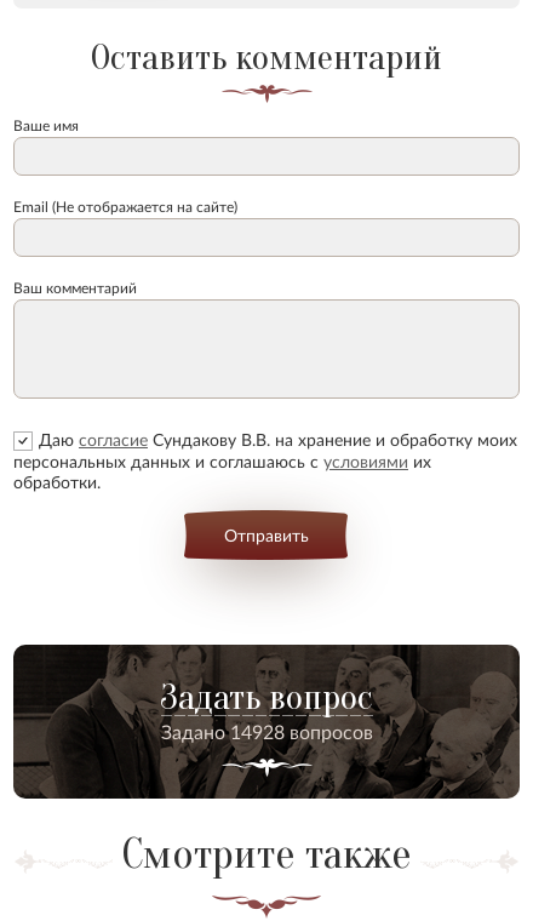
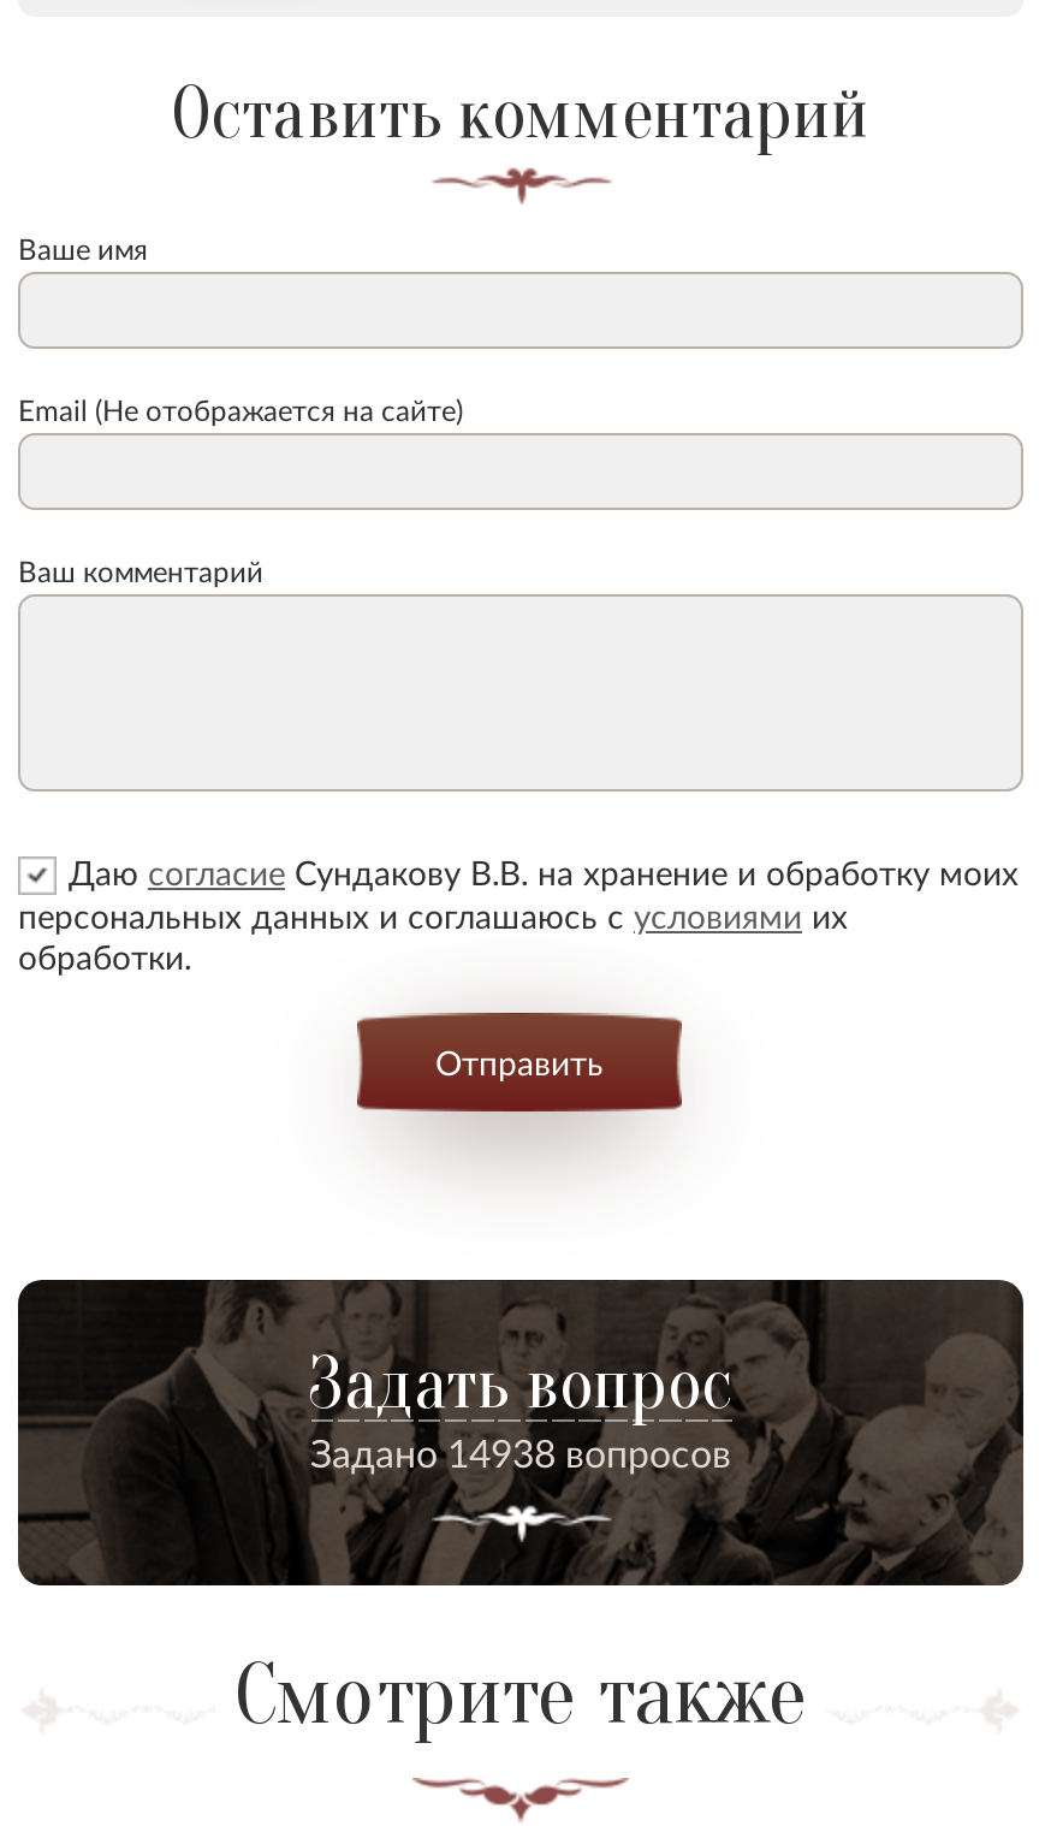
- Задано 14928 вопросов
+ Задано 14938 вопросов
